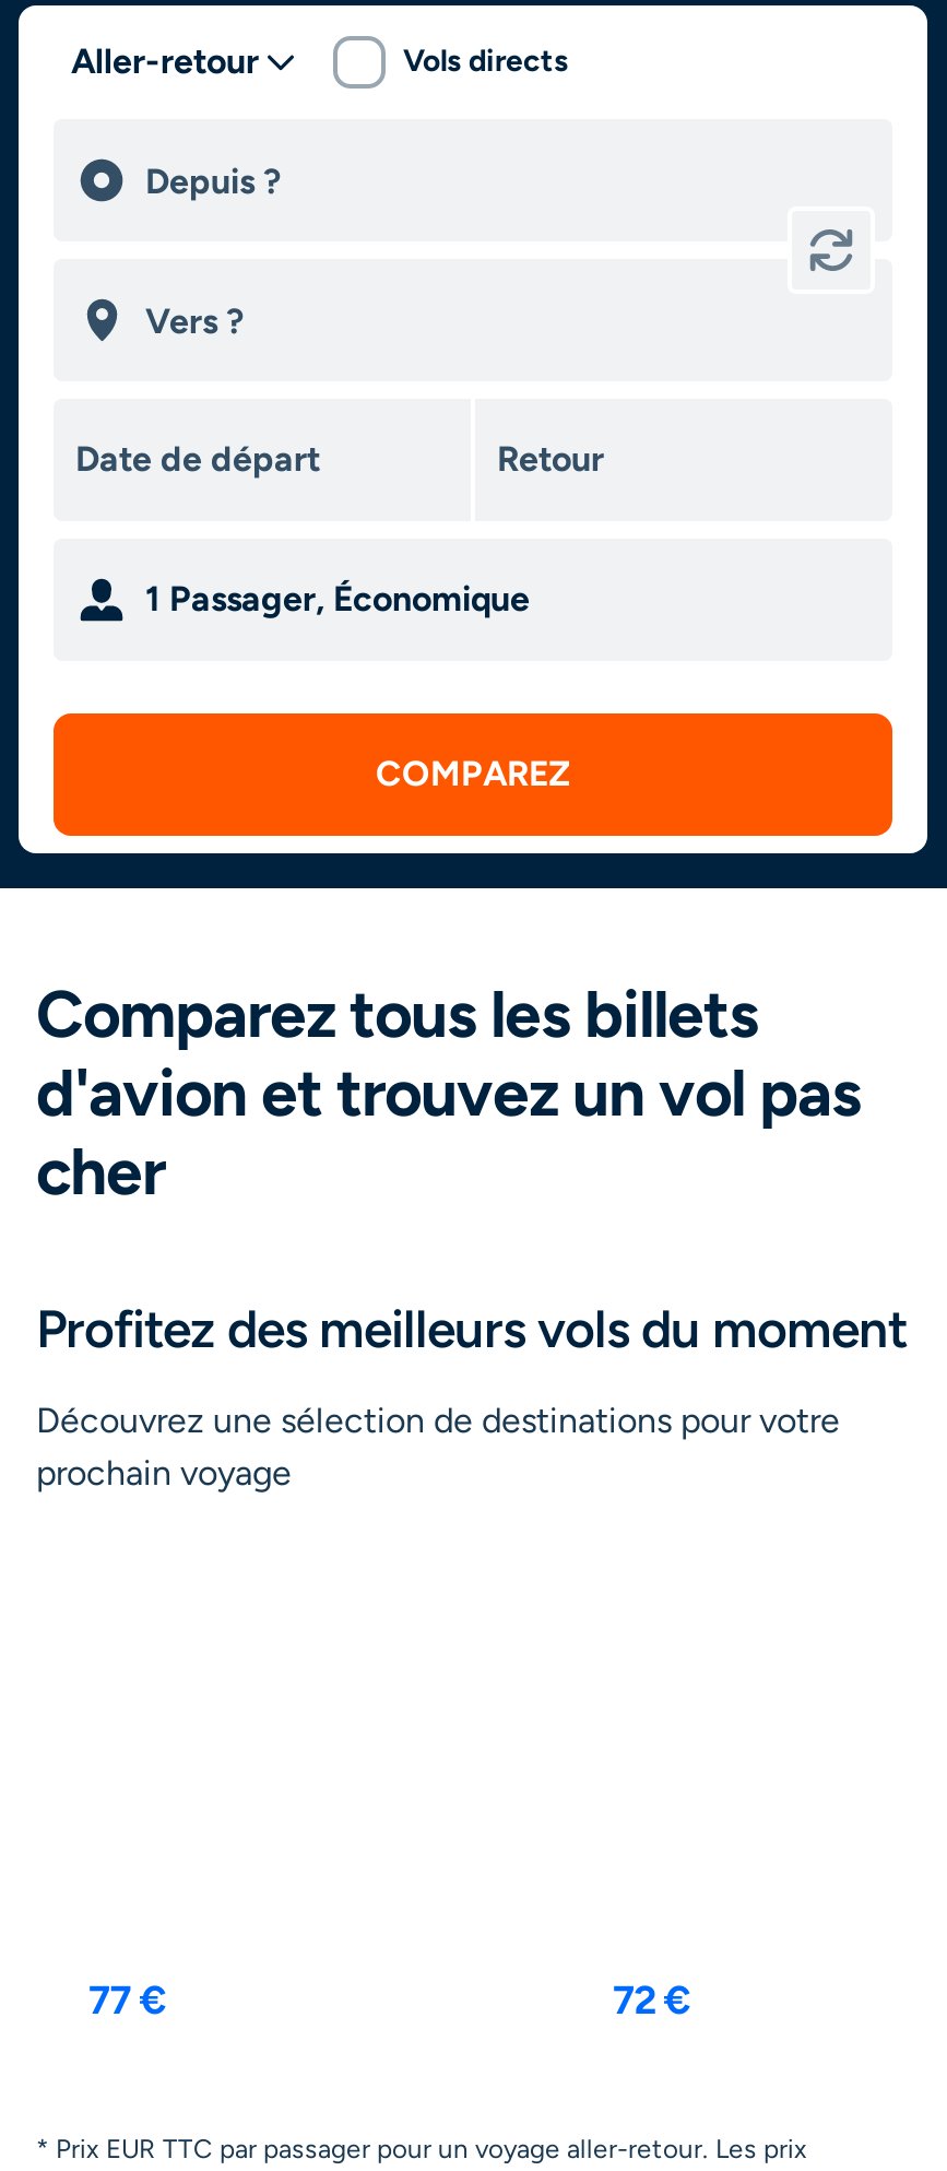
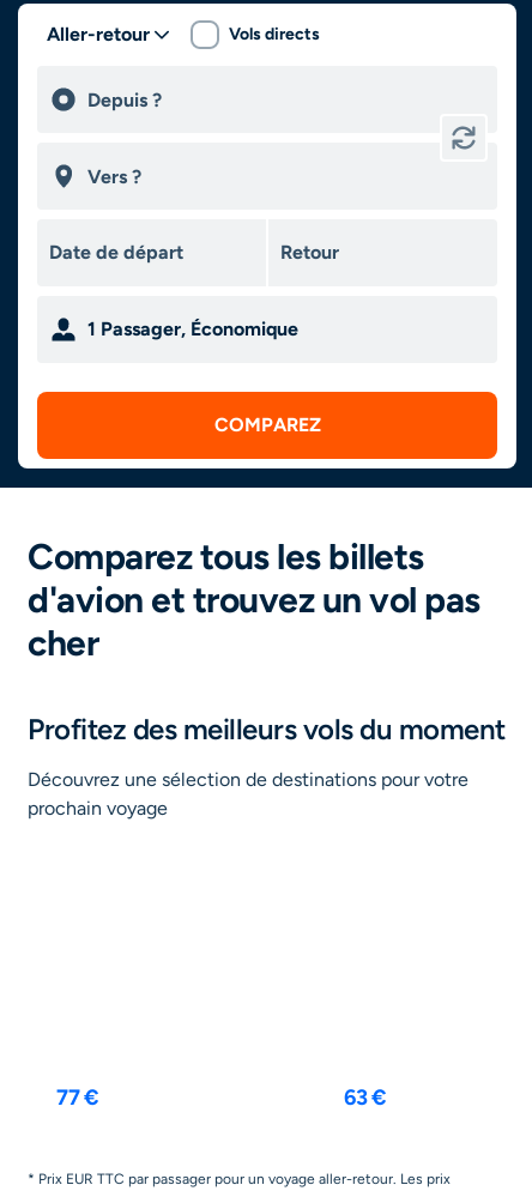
- 72 €
+ 63 €
